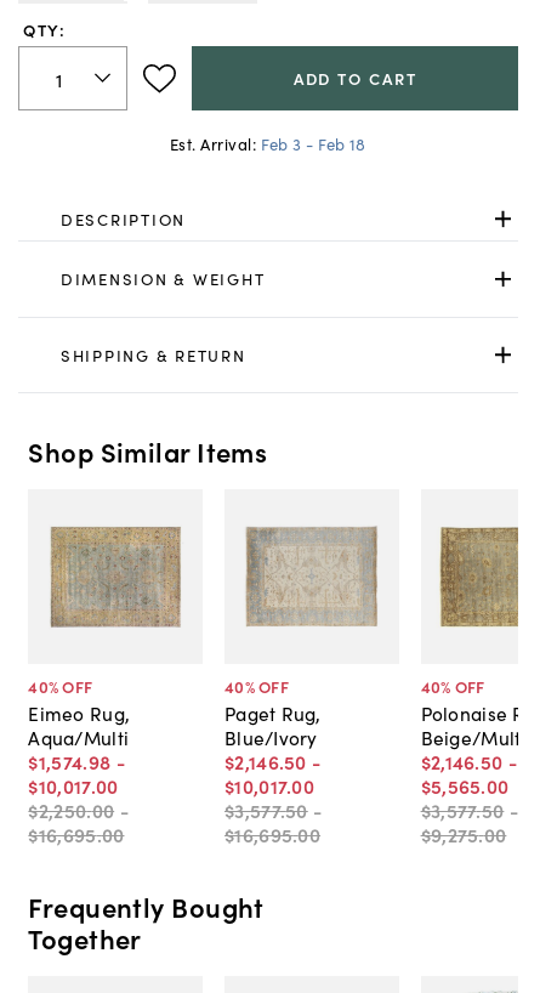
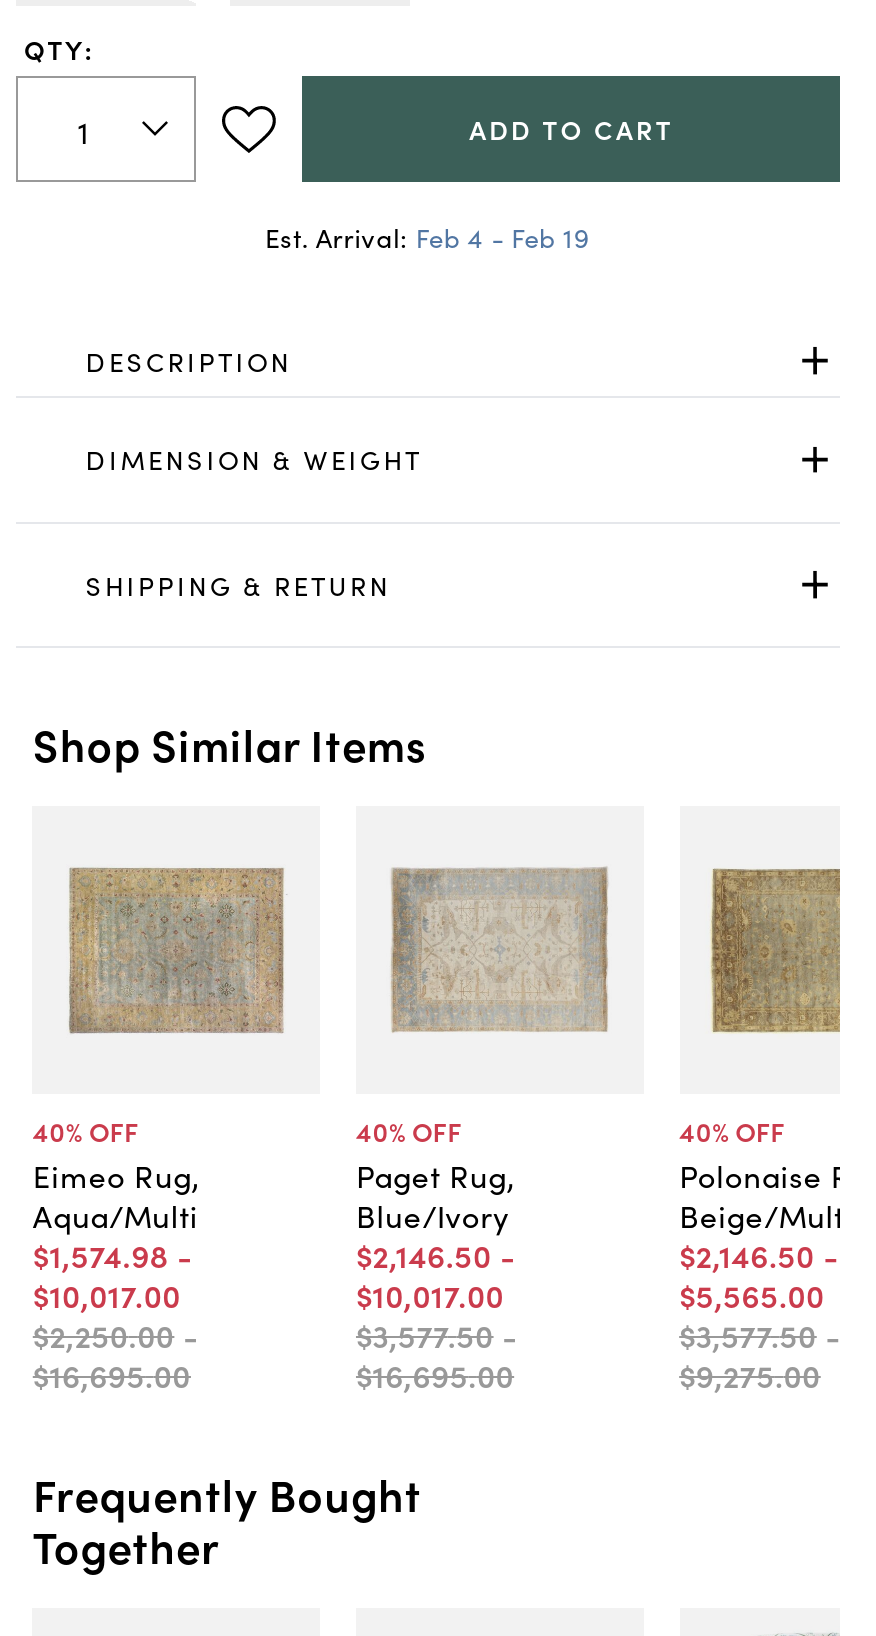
- Est. Arrival: Feb 3 - Feb 18
+ Est. Arrival: Feb 4 - Feb 19
